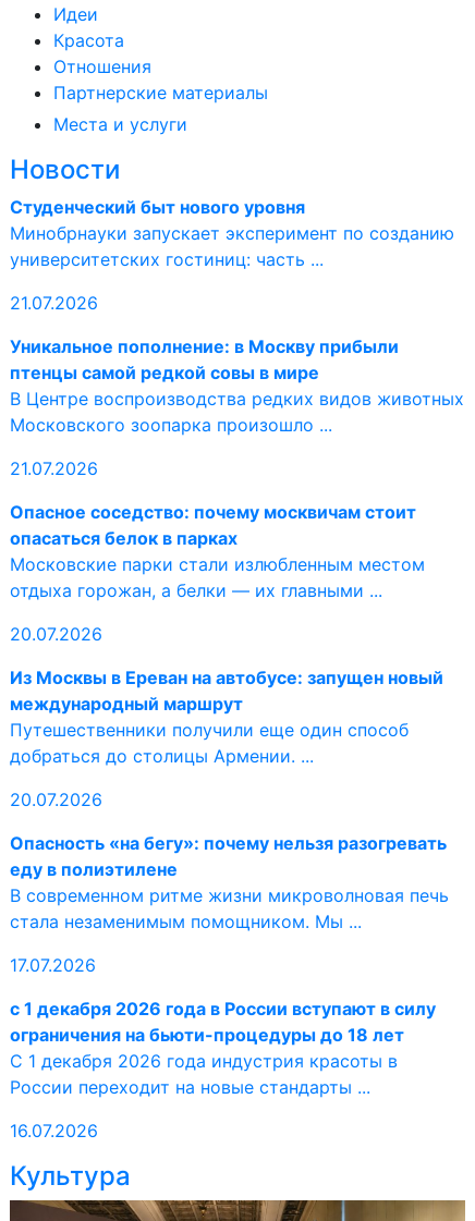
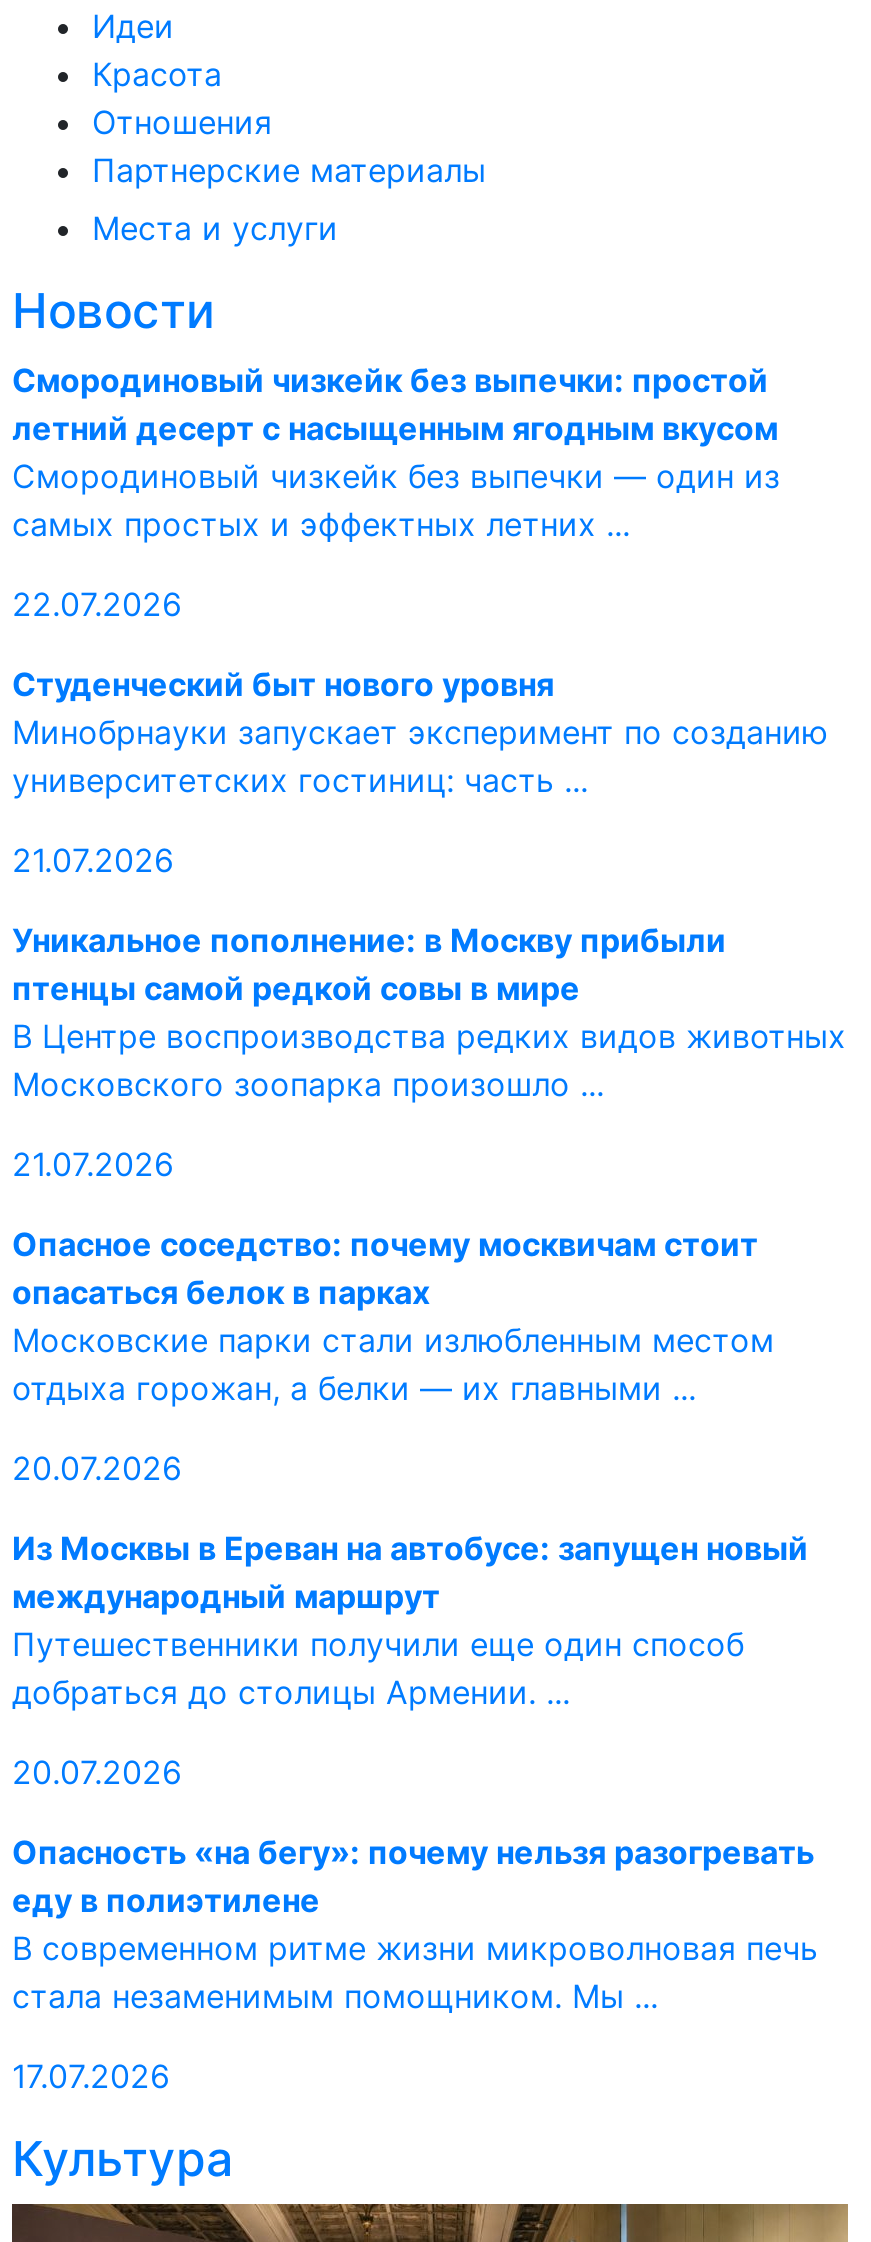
+ Смородиновый чизкейк без выпечки: простой
+ летний десерт с насыщенным ягодным вкусом
+ Смородиновый чизкейк без выпечки — один из
+ самых простых и эффектных летних ...
+ 22.07.2026

moved down: Студенческий быт нового уровня | Минобрнауки запускает эксперимент по созданию | университетских гостиниц: часть ... | ... | стала незаменимым помощником. Мы ... | 17.07.2026

- с 1 декабря 2026 года в России вступают в силу
- ограничения на бьюти-процедуры до 18 лет
- С 1 декабря 2026 года индустрия красоты в
- России переходит на новые стандарты ...
- 16.07.2026
